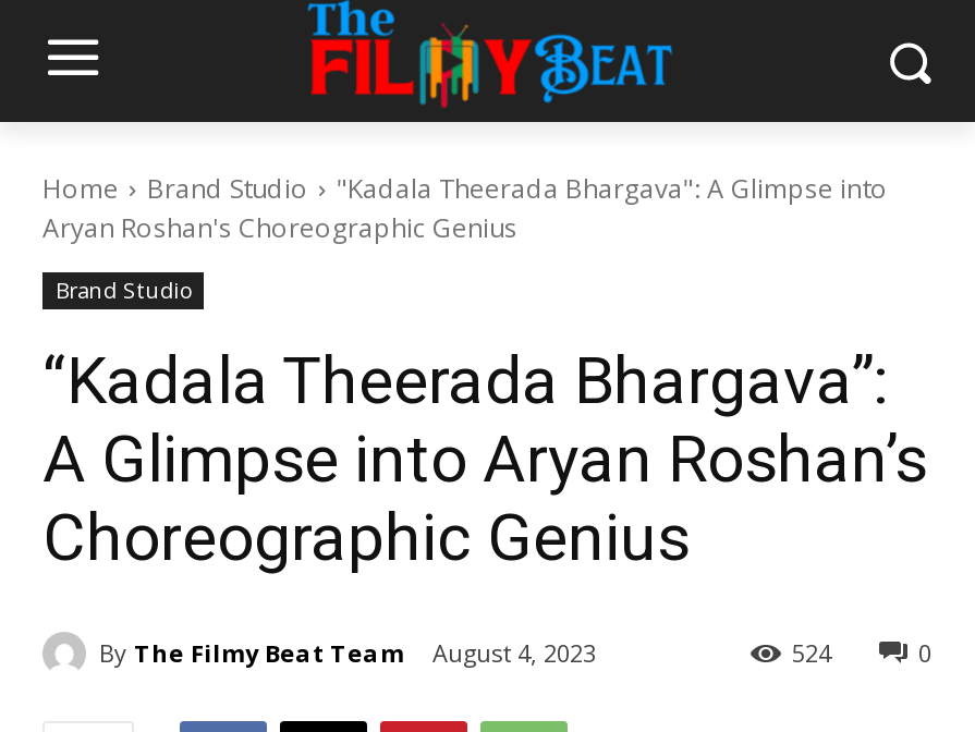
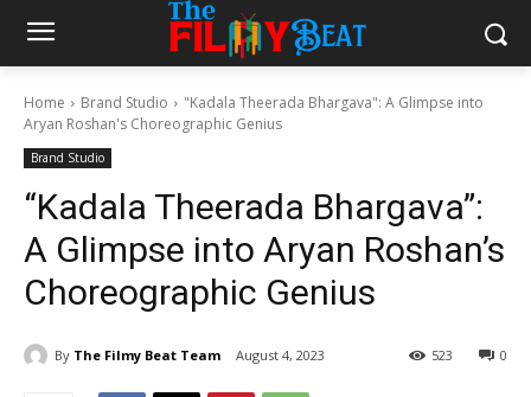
- 524
+ 523
